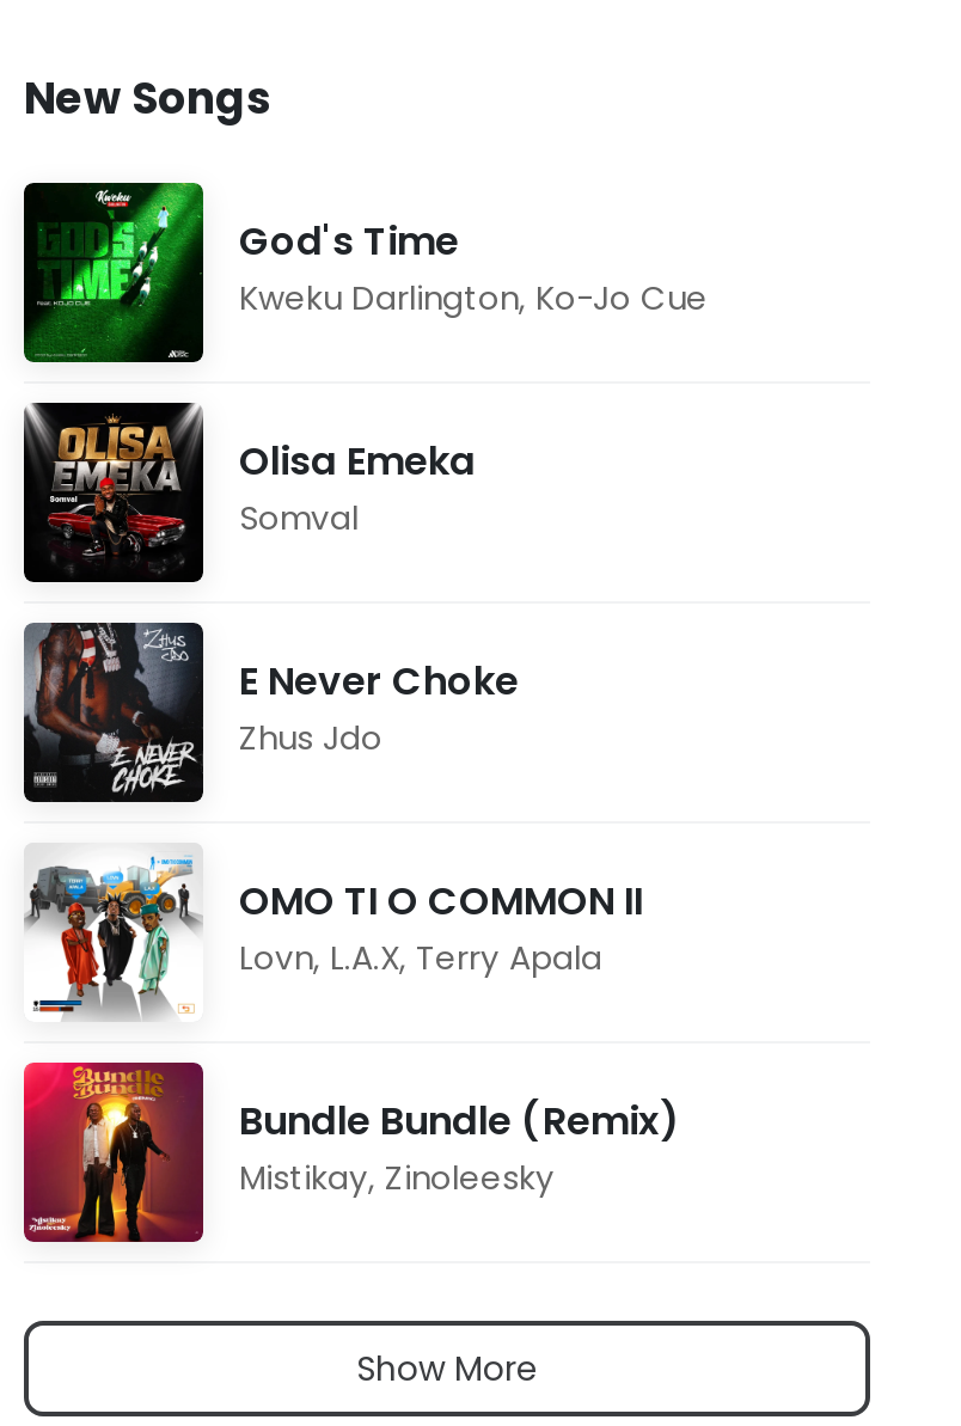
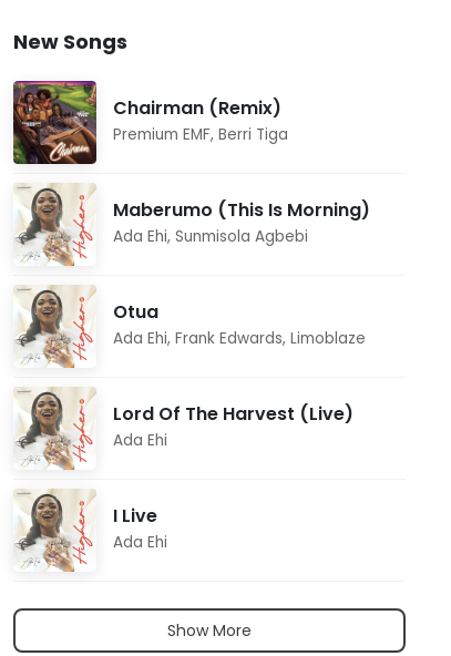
- [image]
- God's Time
- Kweku Darlington, Ko-Jo Cue
+ [image]
+ Chairman (Remix)
+ Premium EMF, Berri Tiga

- [image]
- Olisa Emeka
- Somval
+ [image]
+ Maberumo (This Is Morning)
+ Ada Ehi, Sunmisola Agbebi

- [image]
- E Never Choke
- Zhus Jdo
+ [image]
+ Otua
+ Ada Ehi, Frank Edwards, Limoblaze

- [image]
- OMO TI O COMMON II
- Lovn, L.A.X, Terry Apala
+ [image]
+ Lord Of The Harvest (Live)
+ Ada Ehi

- [image]
- Bundle Bundle (Remix)
- Mistikay, Zinoleesky
+ [image]
+ I Live
+ Ada Ehi
